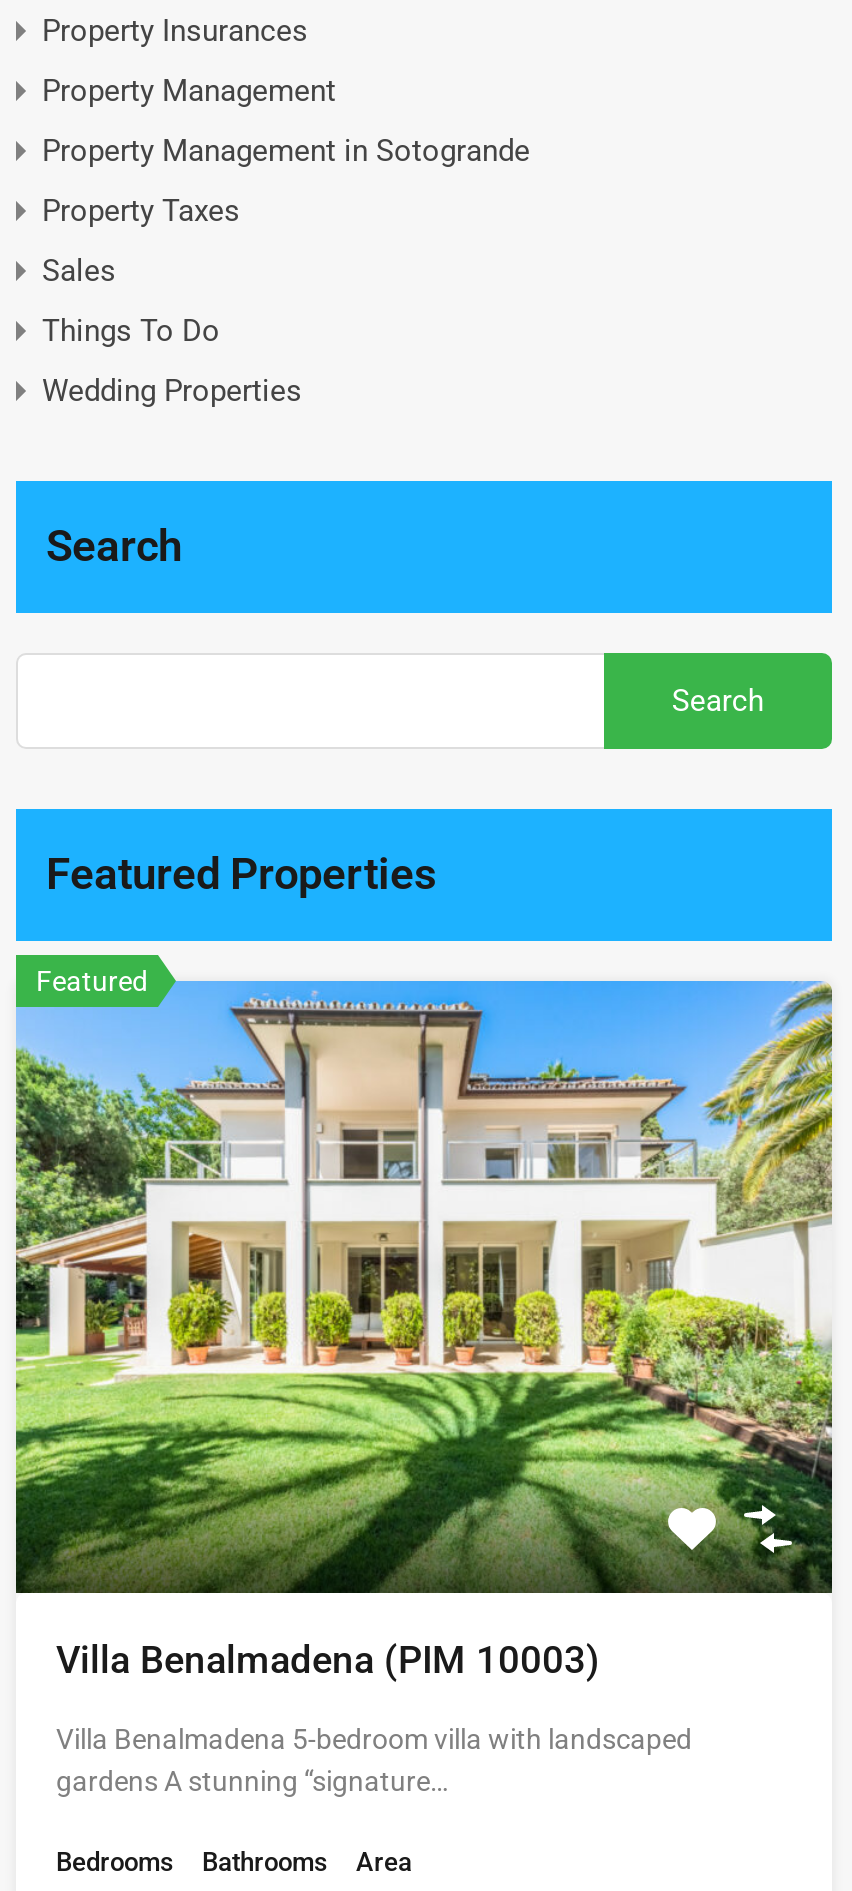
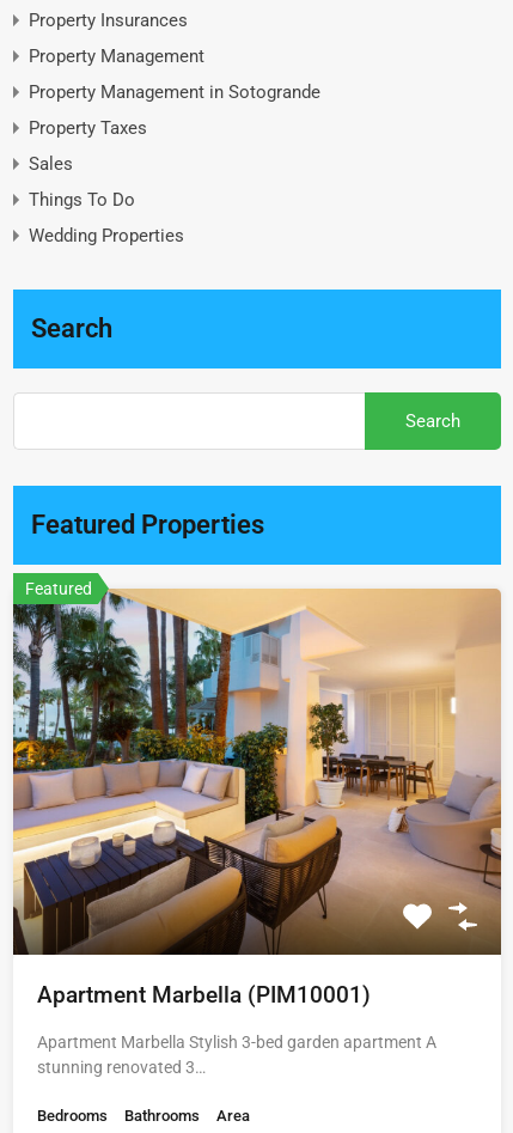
- [image]
- Villa Benalmadena (PIM 10003)
+ [image]
+ Apartment Marbella (PIM10001)

- Villa Benalmadena 5-bedroom villa with landscaped
- gardens A stunning “signature…
+ Apartment Marbella Stylish 3-bed garden apartment A
+ stunning renovated 3…
